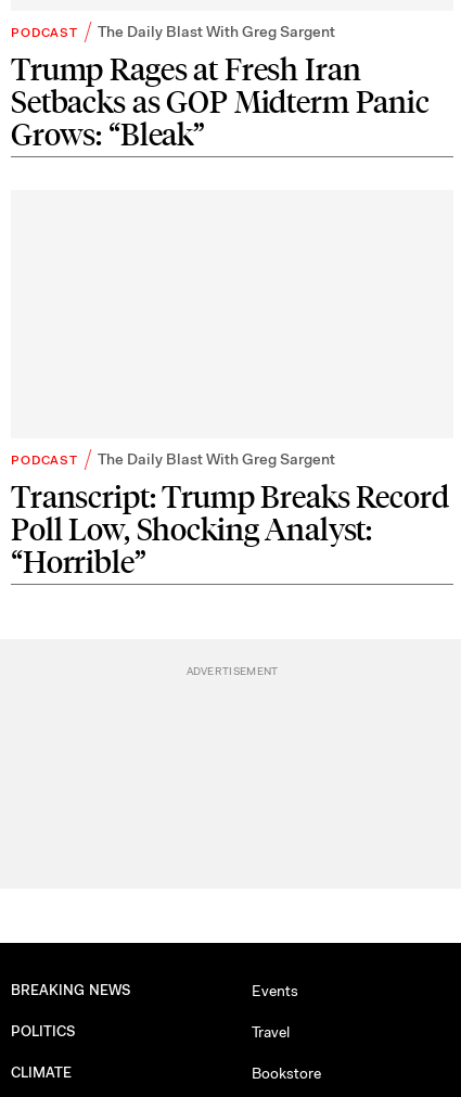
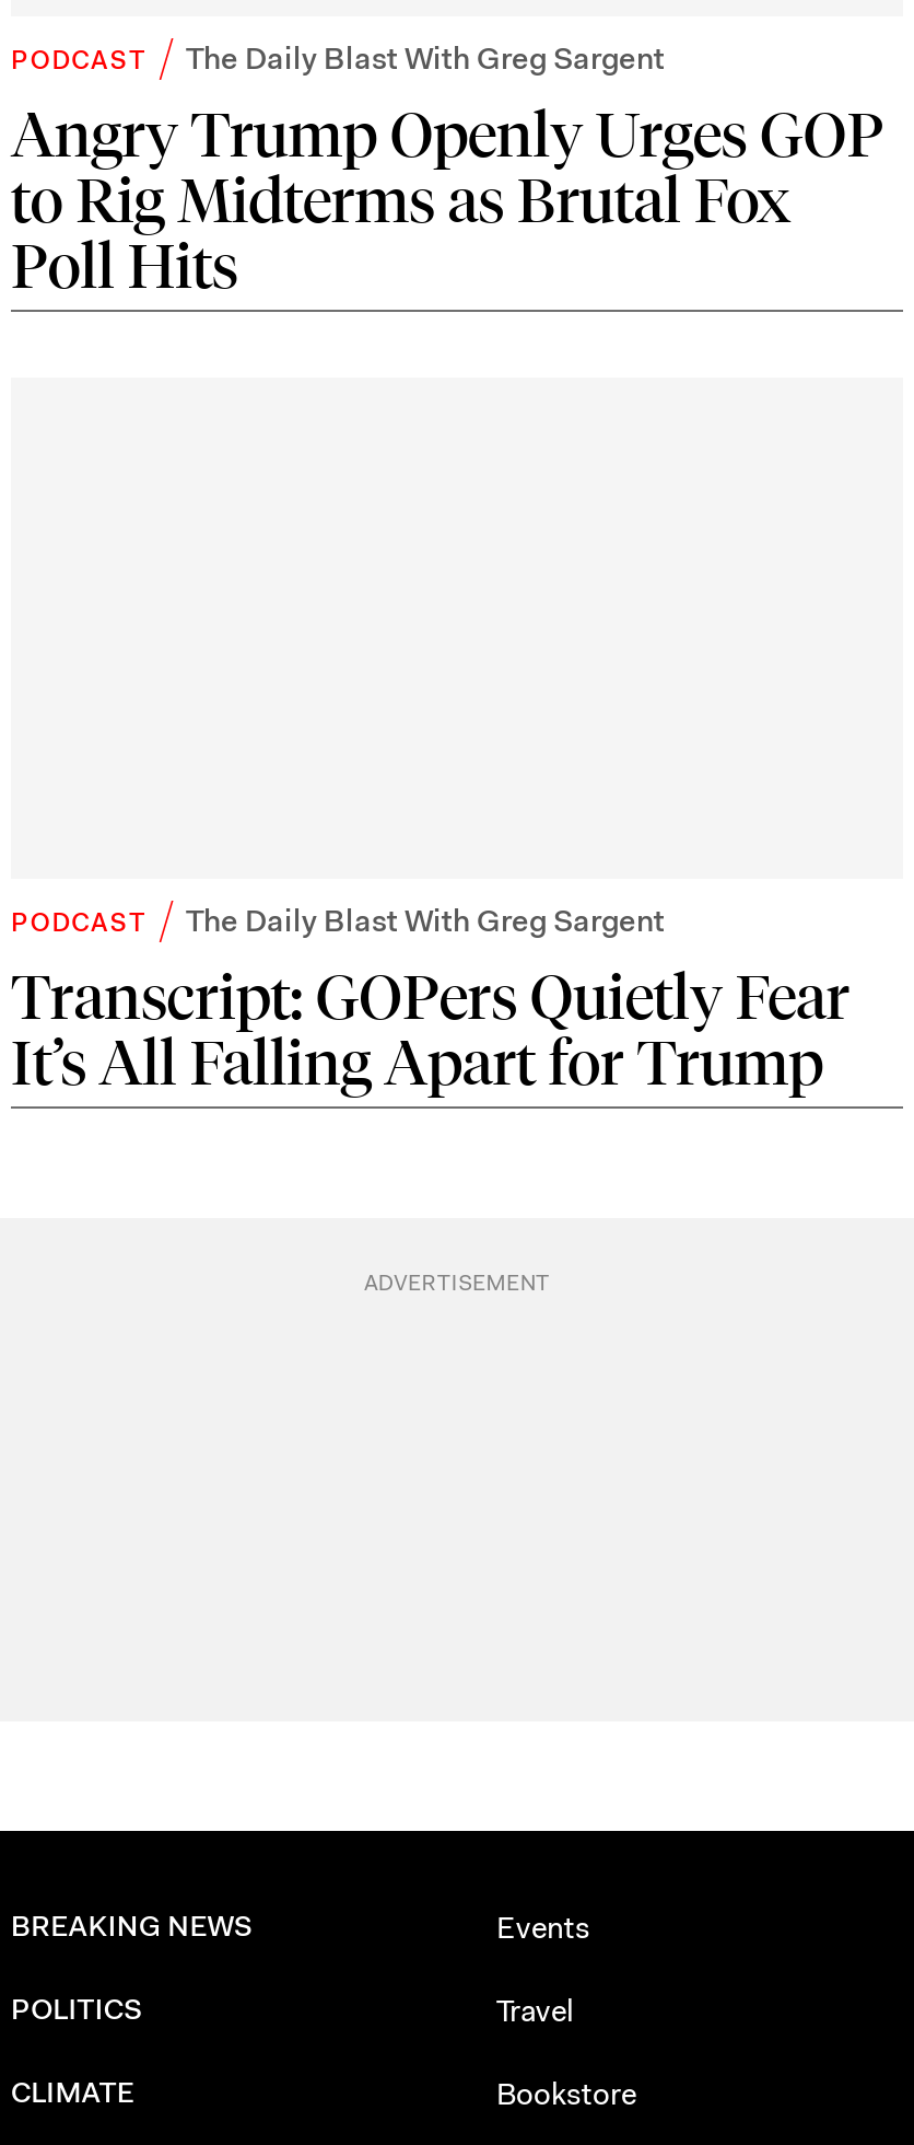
- Trump Rages at Fresh Iran
- Setbacks as GOP Midterm Panic
- Grows: “Bleak”
+ Angry Trump Openly Urges GOP
+ to Rig Midterms as Brutal Fox
+ Poll Hits

- Transcript: Trump Breaks Record
- Poll Low, Shocking Analyst:
- “Horrible”
+ Transcript: GOPers Quietly Fear
+ It’s All Falling Apart for Trump
